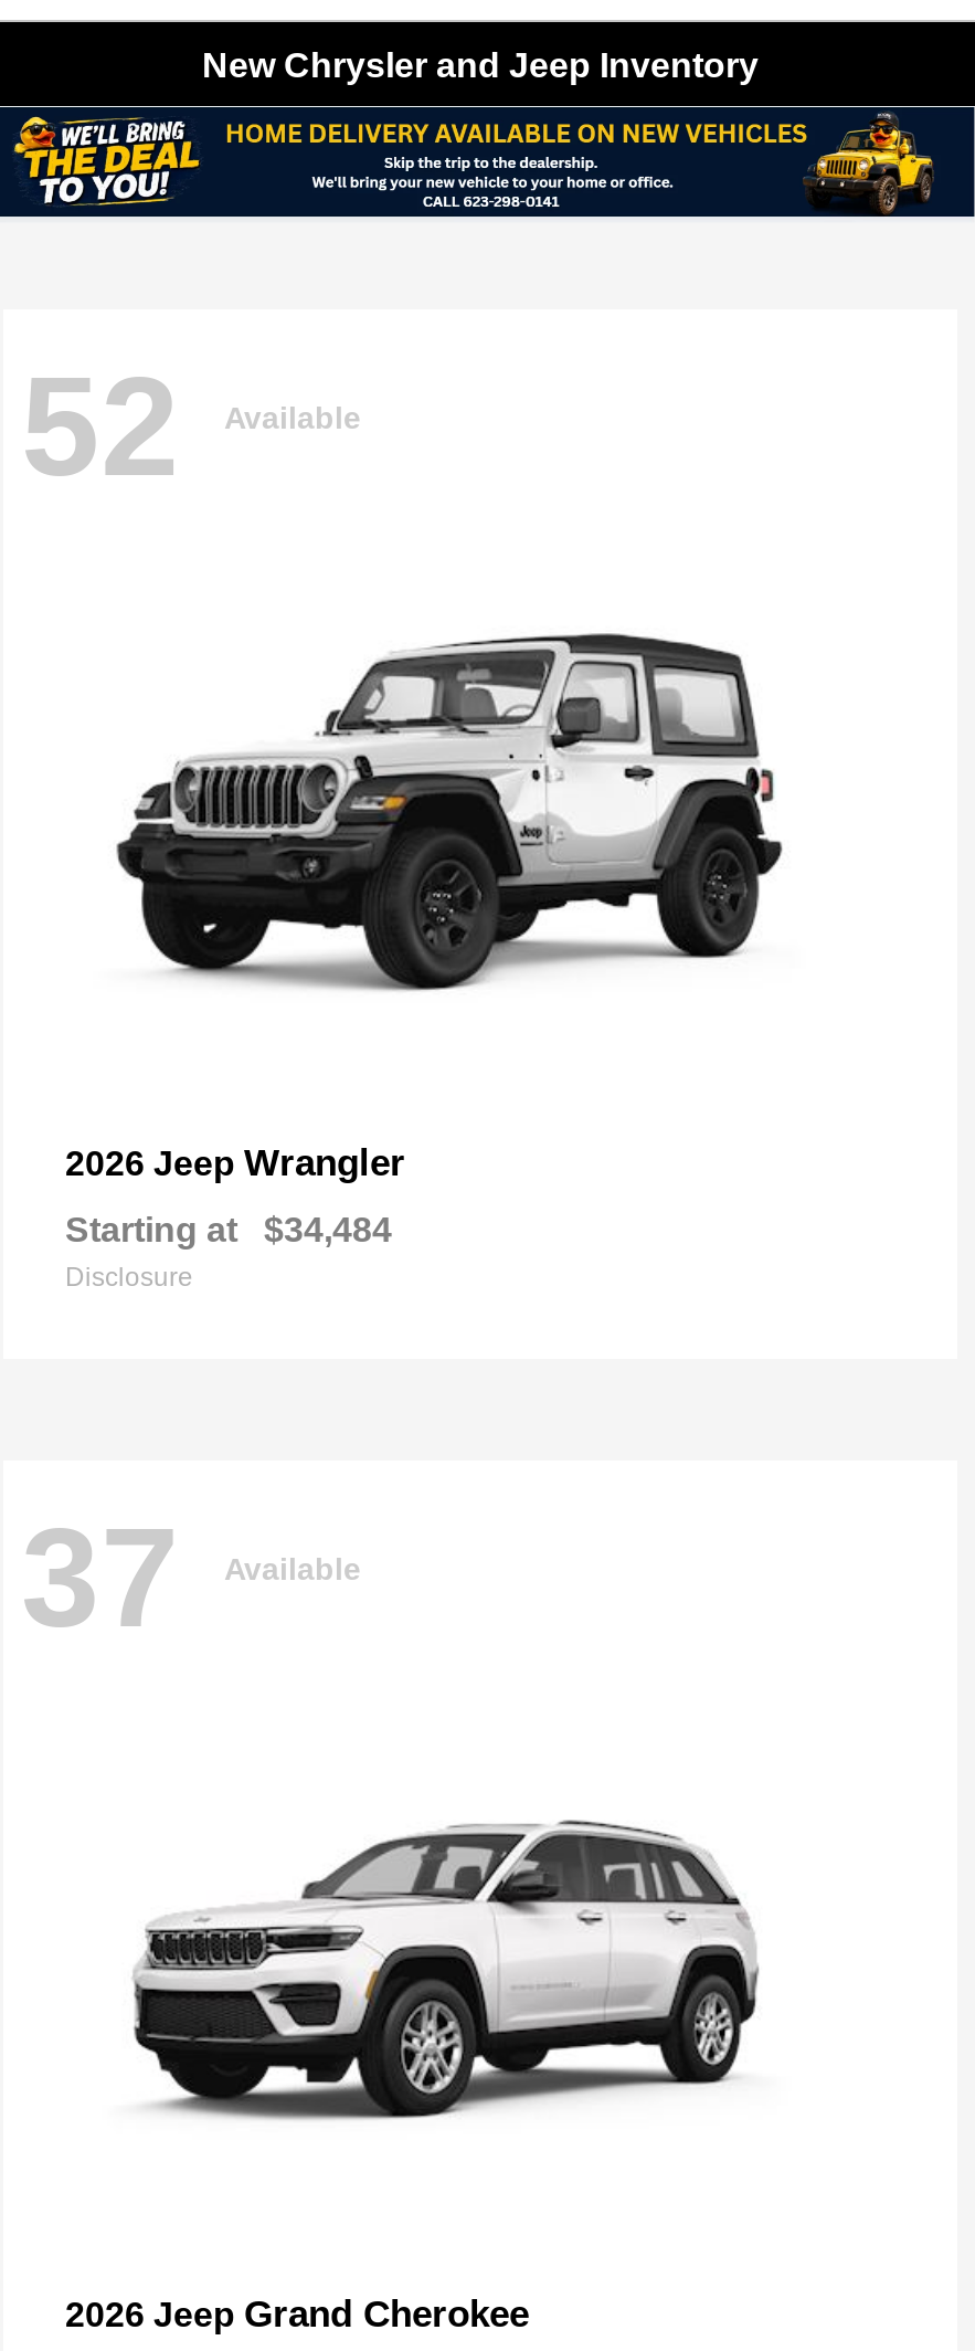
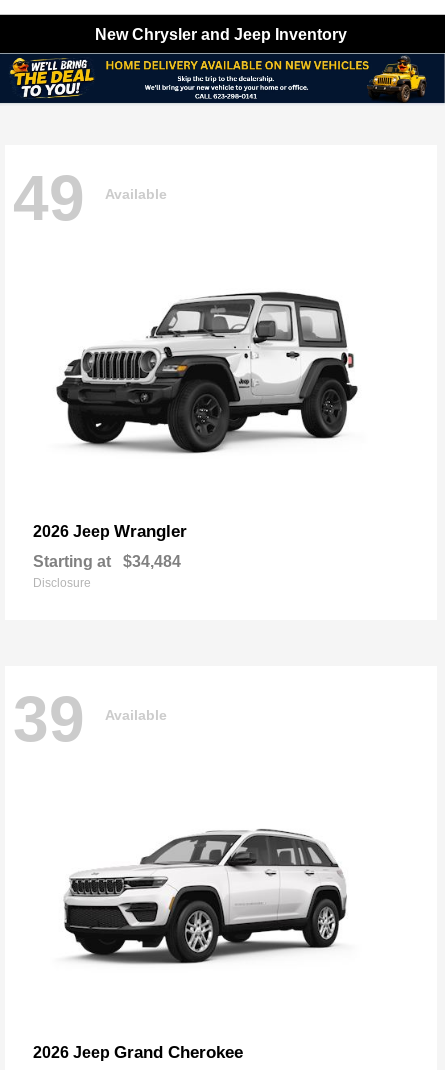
- 52 Available
+ 49 Available

- 37 Available
+ 39 Available
